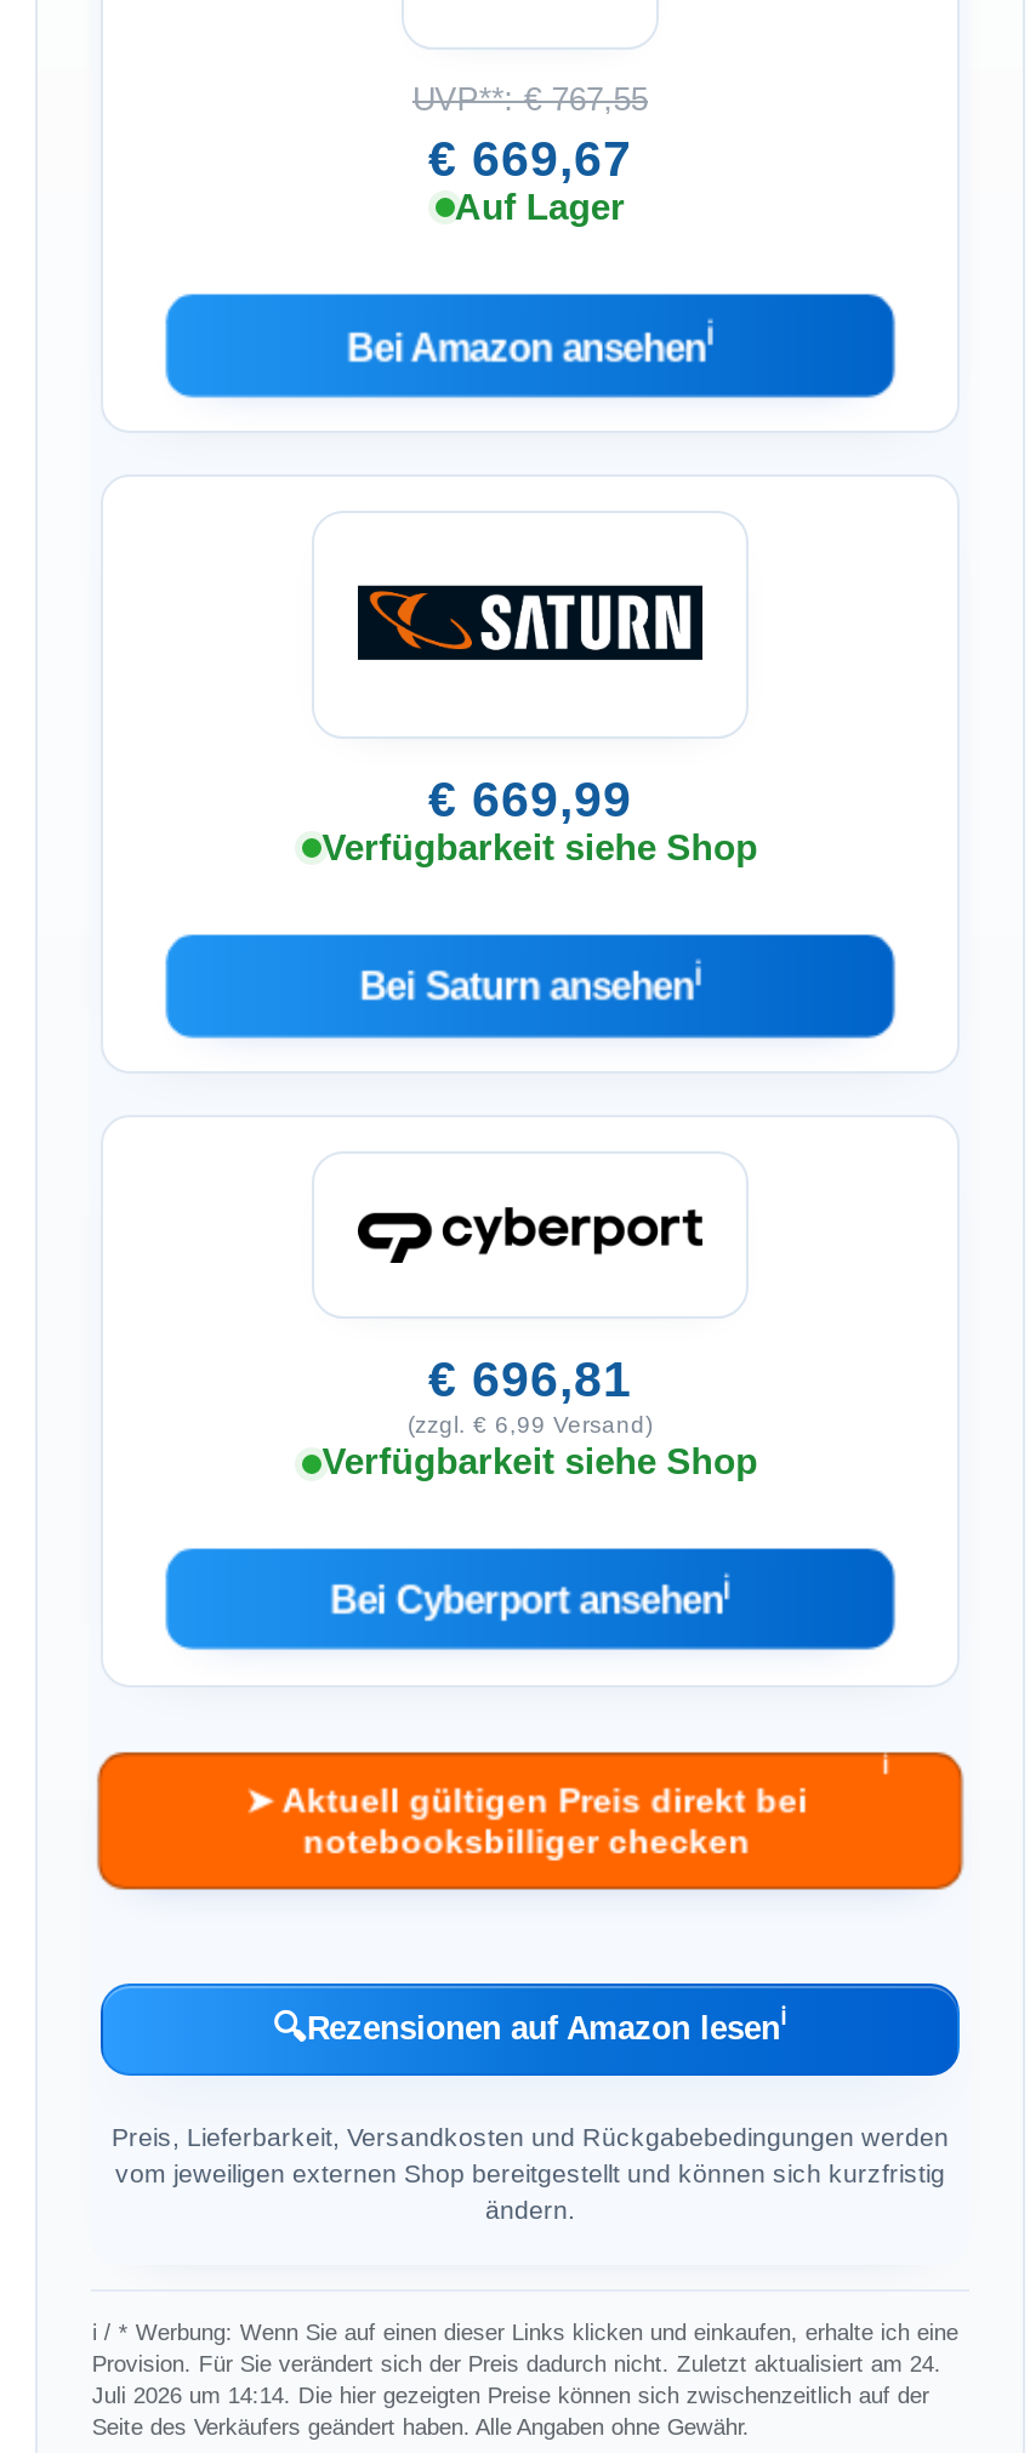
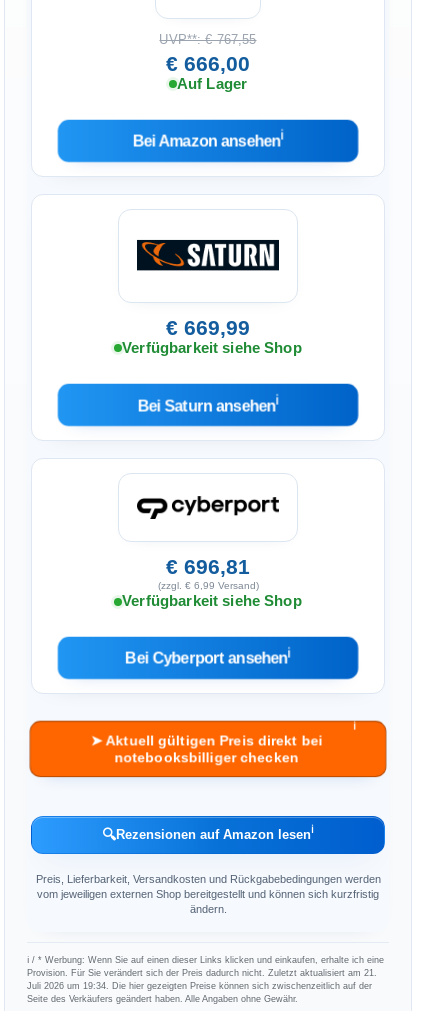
- € 669,67
+ € 666,00

- Provision. Für Sie verändert sich der Preis dadurch nicht. Zuletzt aktualisiert am 24.
+ Provision. Für Sie verändert sich der Preis dadurch nicht. Zuletzt aktualisiert am 21.

- Juli 2026 um 14:14. Die hier gezeigten Preise können sich zwischenzeitlich auf der
+ Juli 2026 um 19:34. Die hier gezeigten Preise können sich zwischenzeitlich auf der
